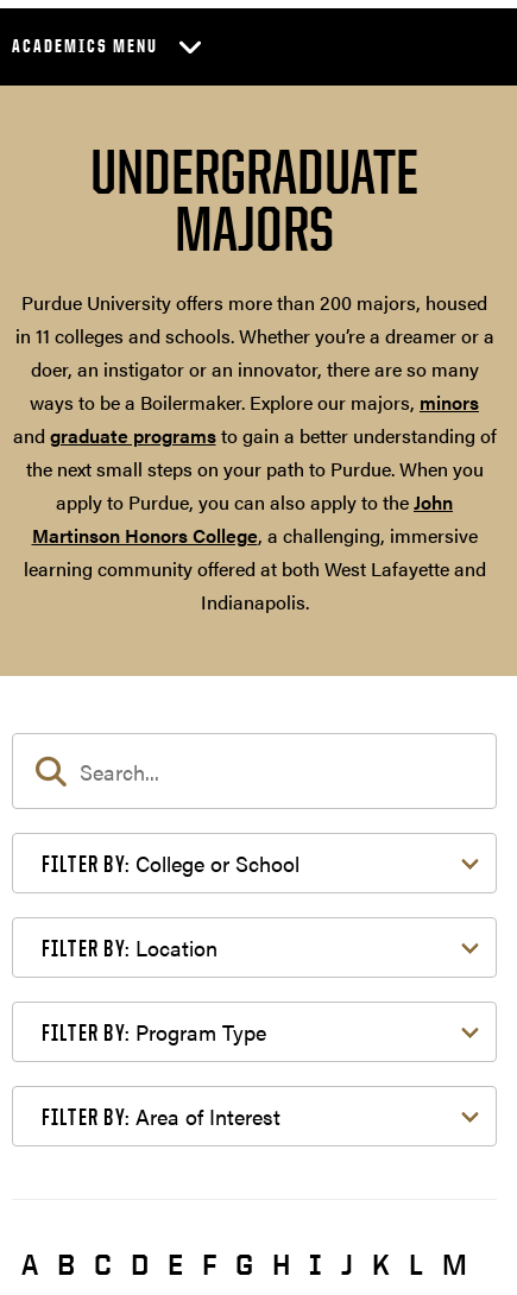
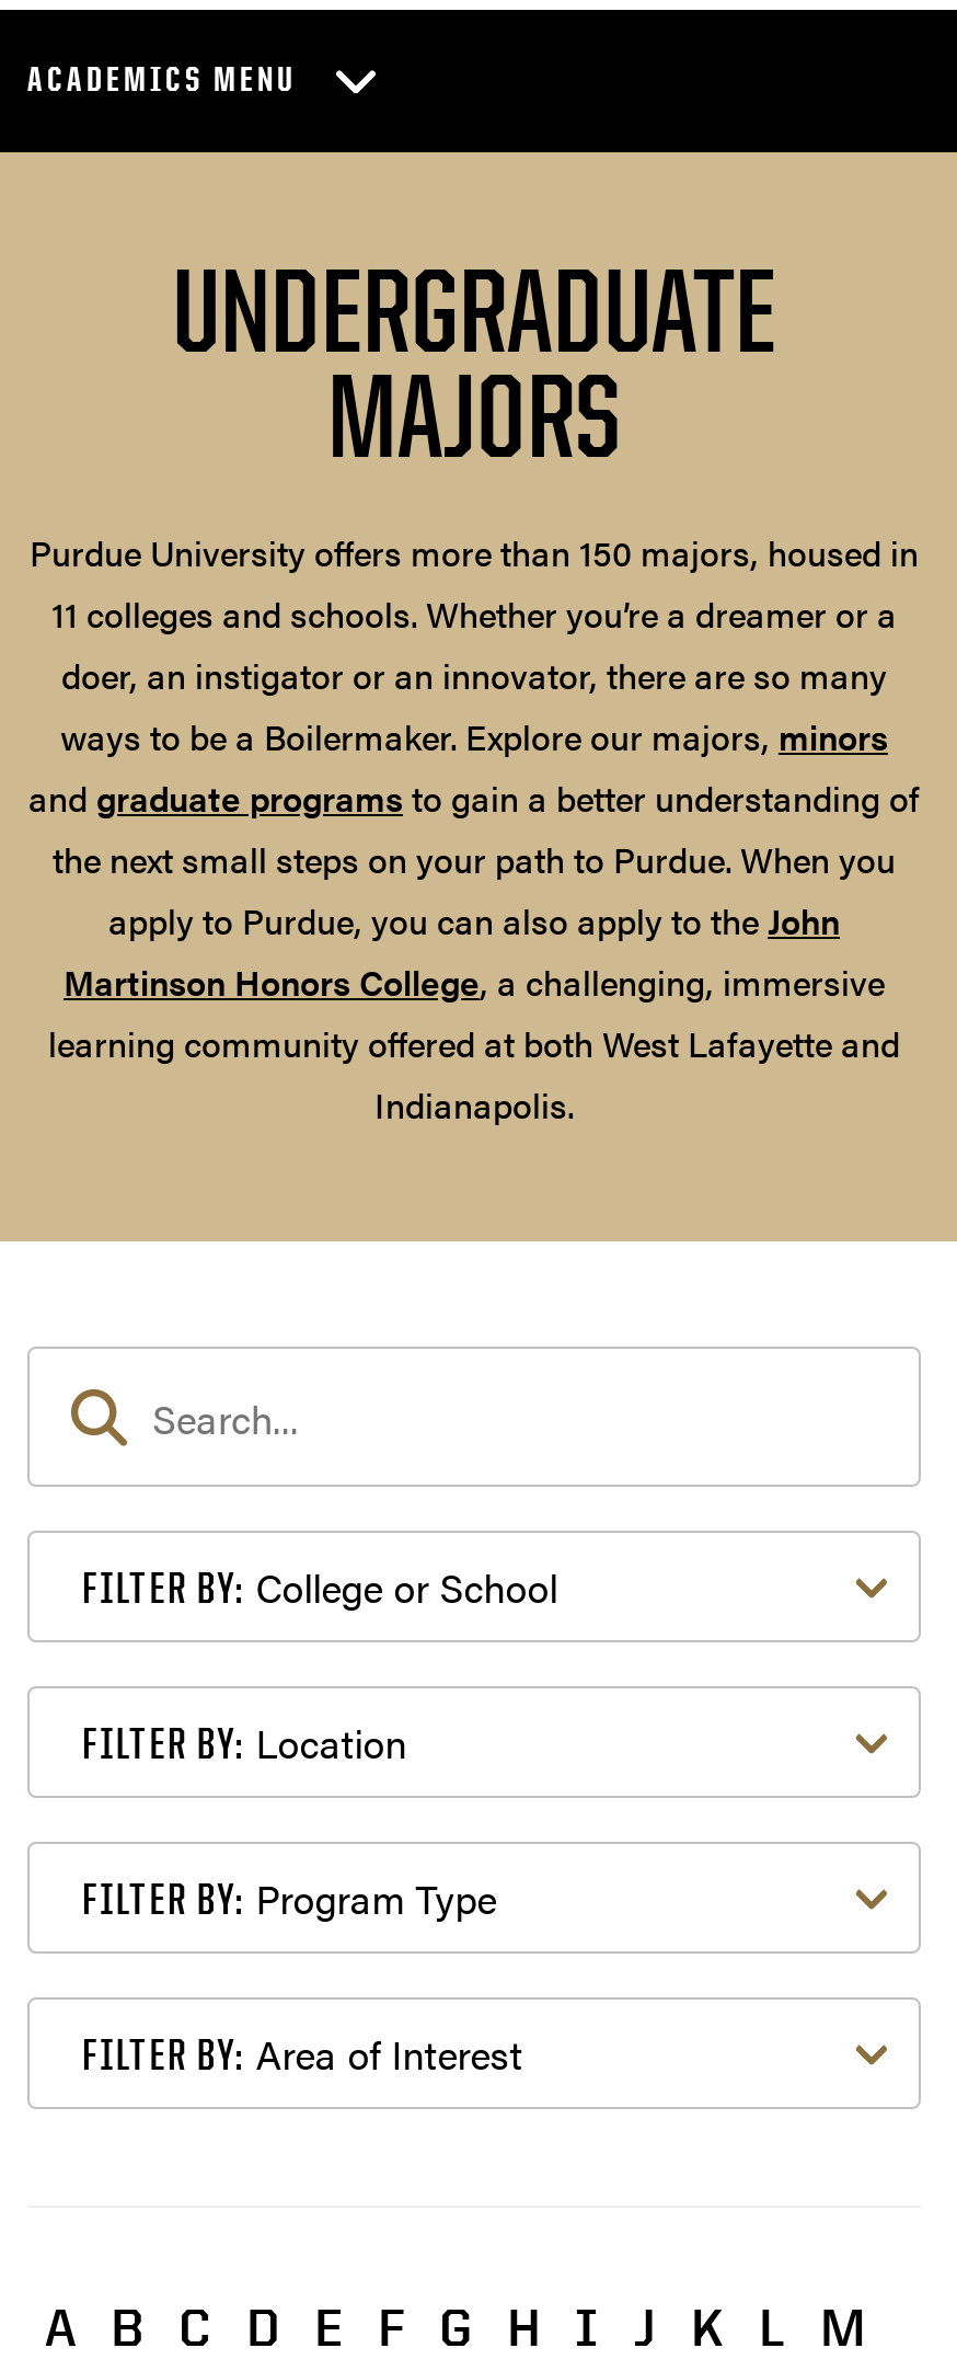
- Purdue University offers more than 200 majors, housed
- in 11 colleges and schools. Whether you’re a dreamer or a
+ Purdue University offers more than 150 majors, housed in
+ 11 colleges and schools. Whether you’re a dreamer or a
